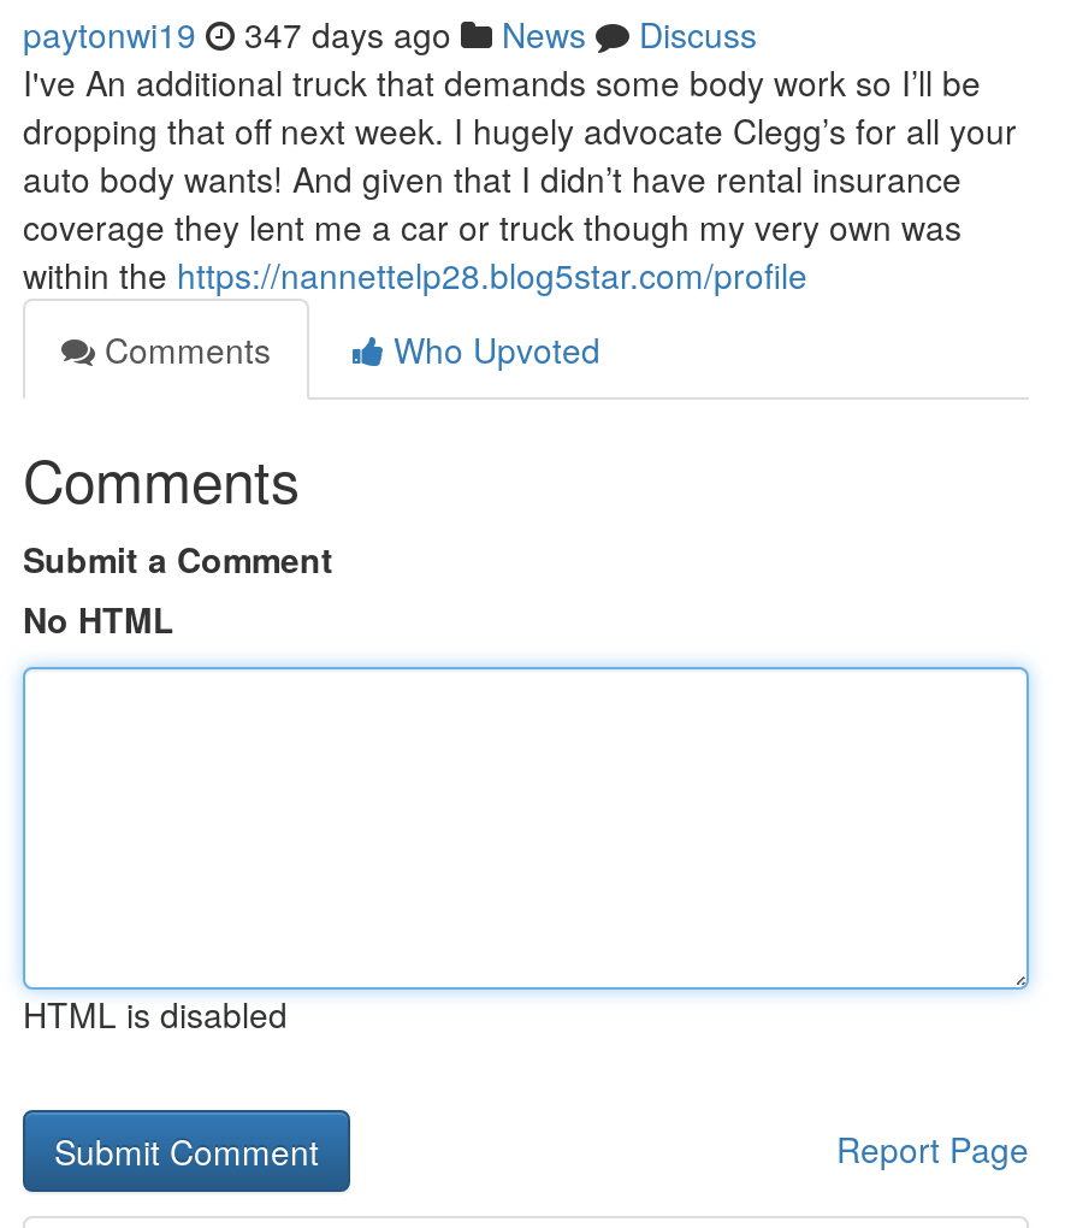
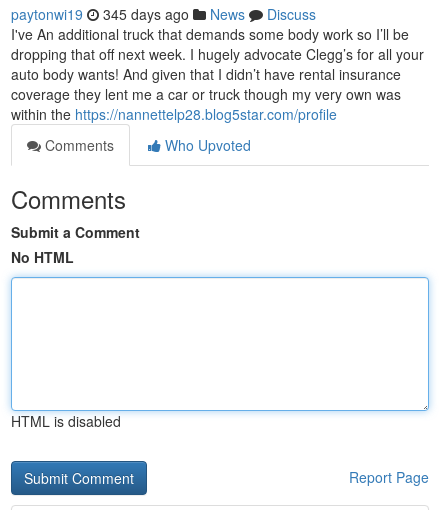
- paytonwi19 347 days ago News Discuss
+ paytonwi19 345 days ago News Discuss
